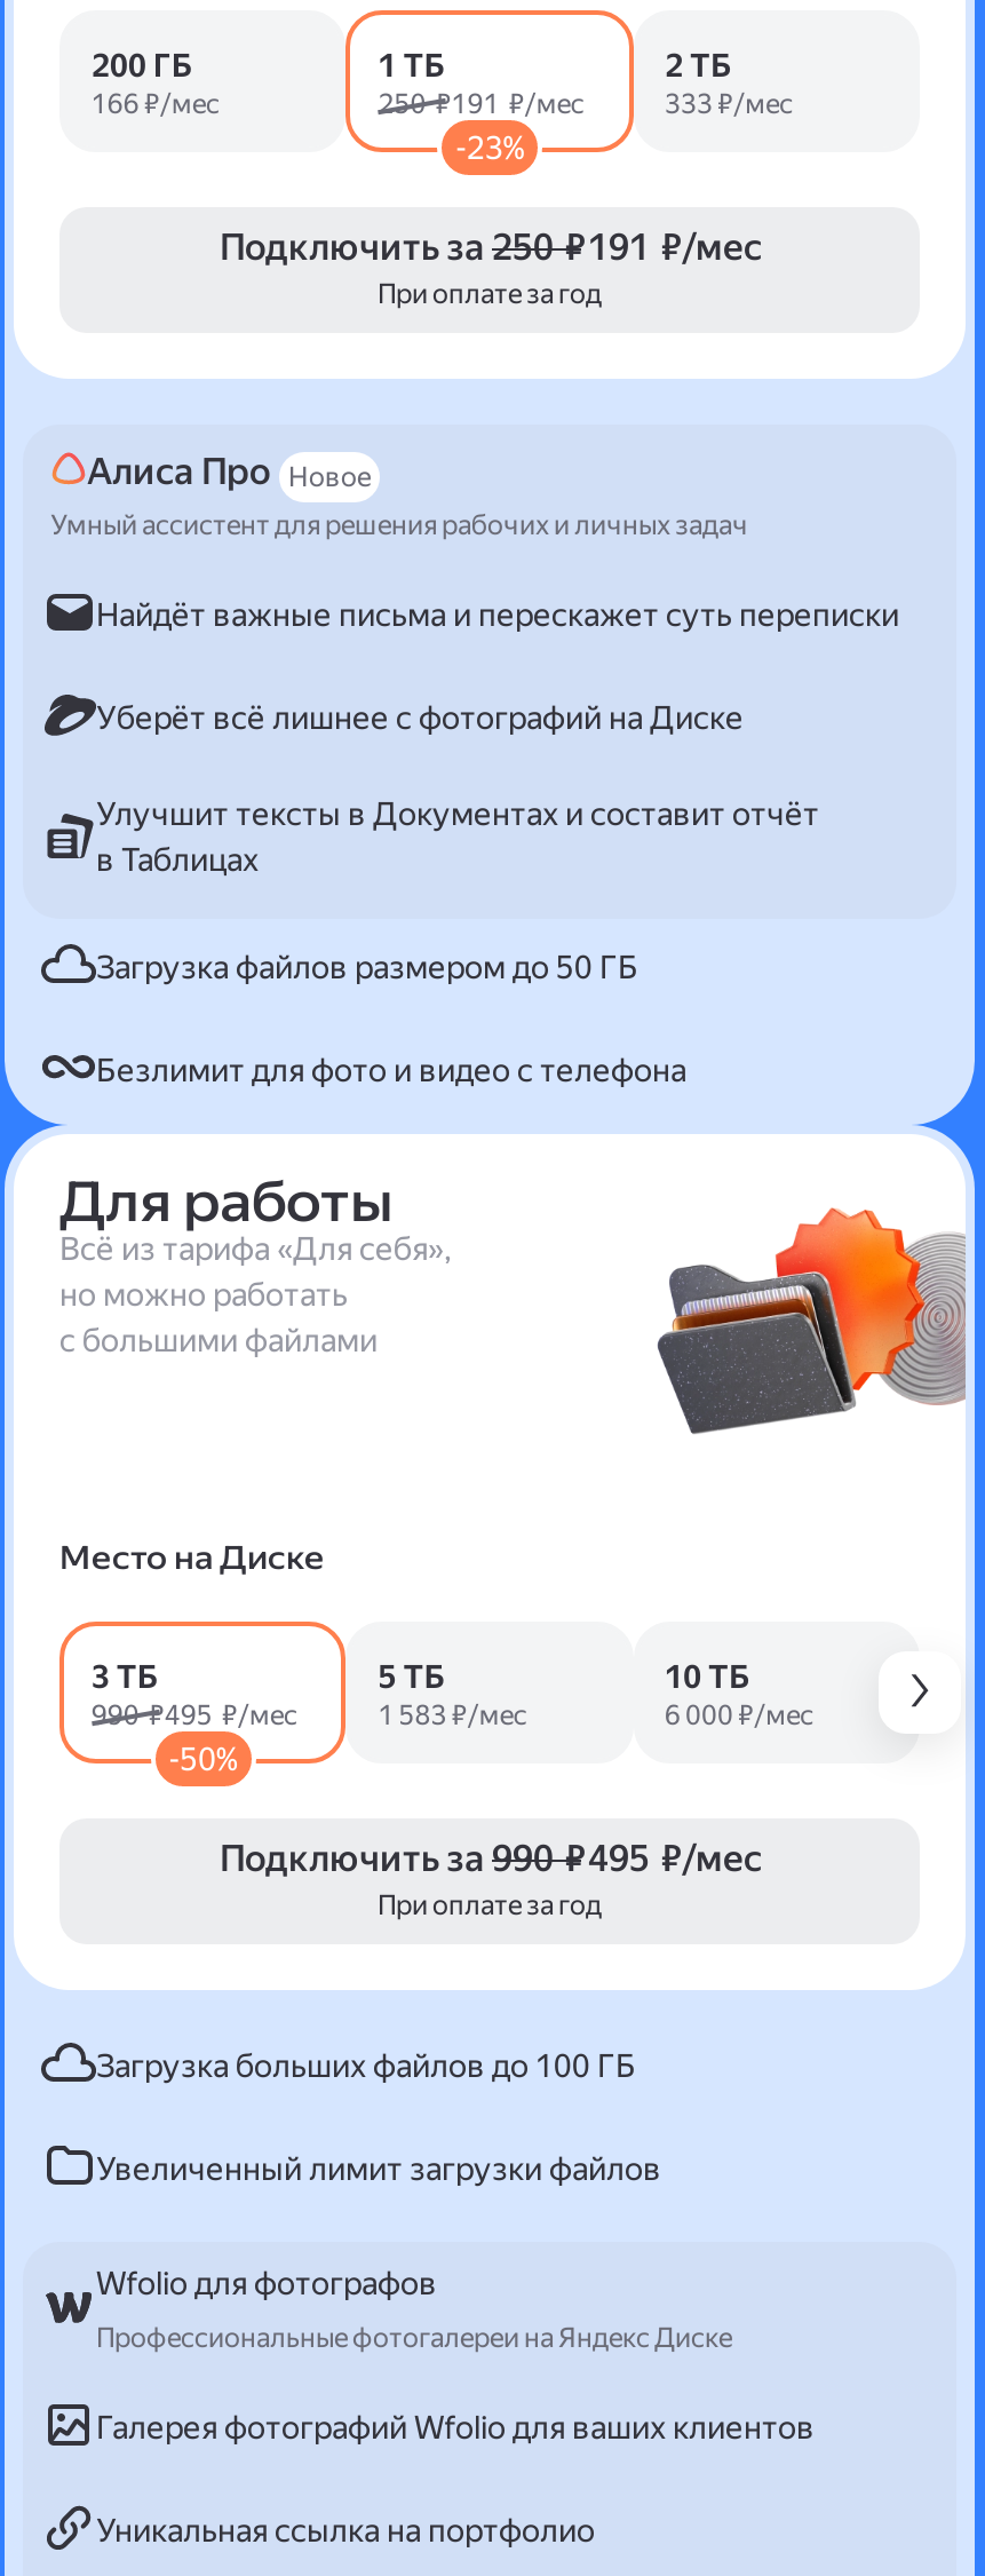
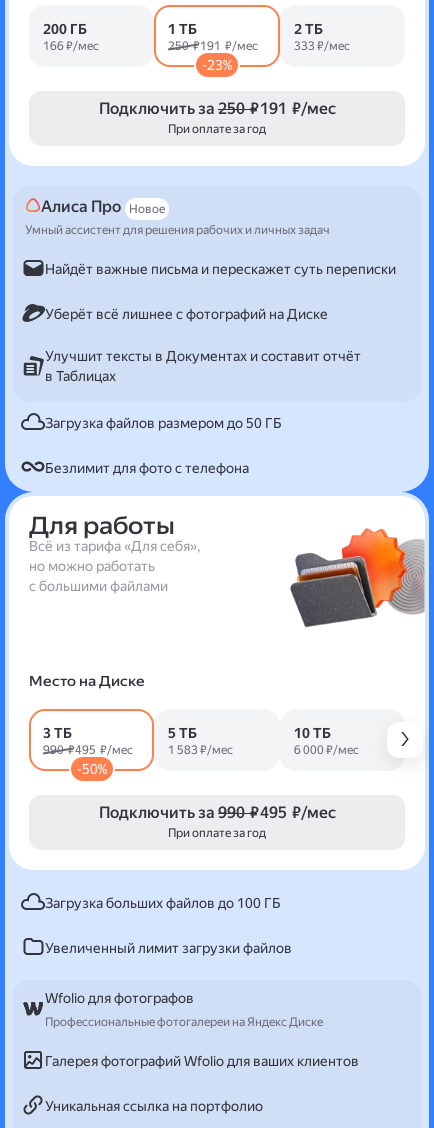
- Безлимит для фото и видео с телефона
+ Безлимит для фото с телефона
